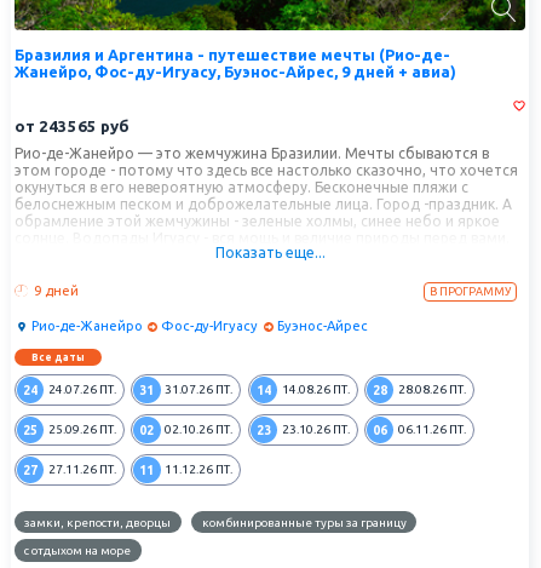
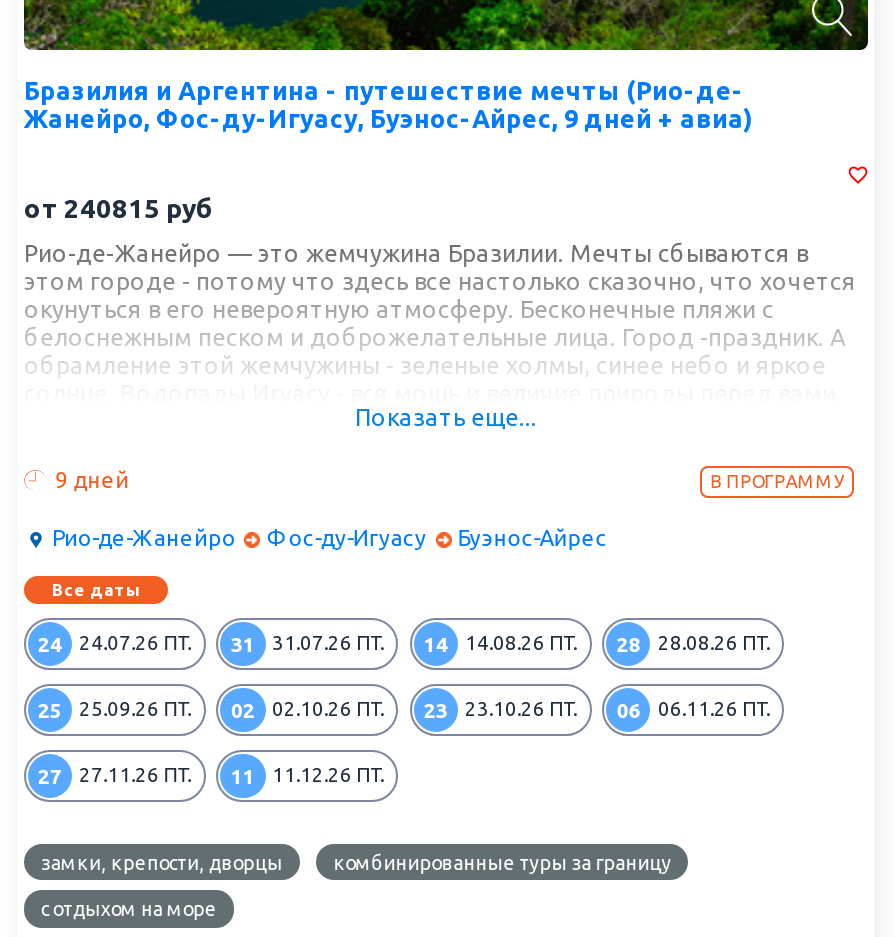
- от 243565 руб
+ от 240815 руб
